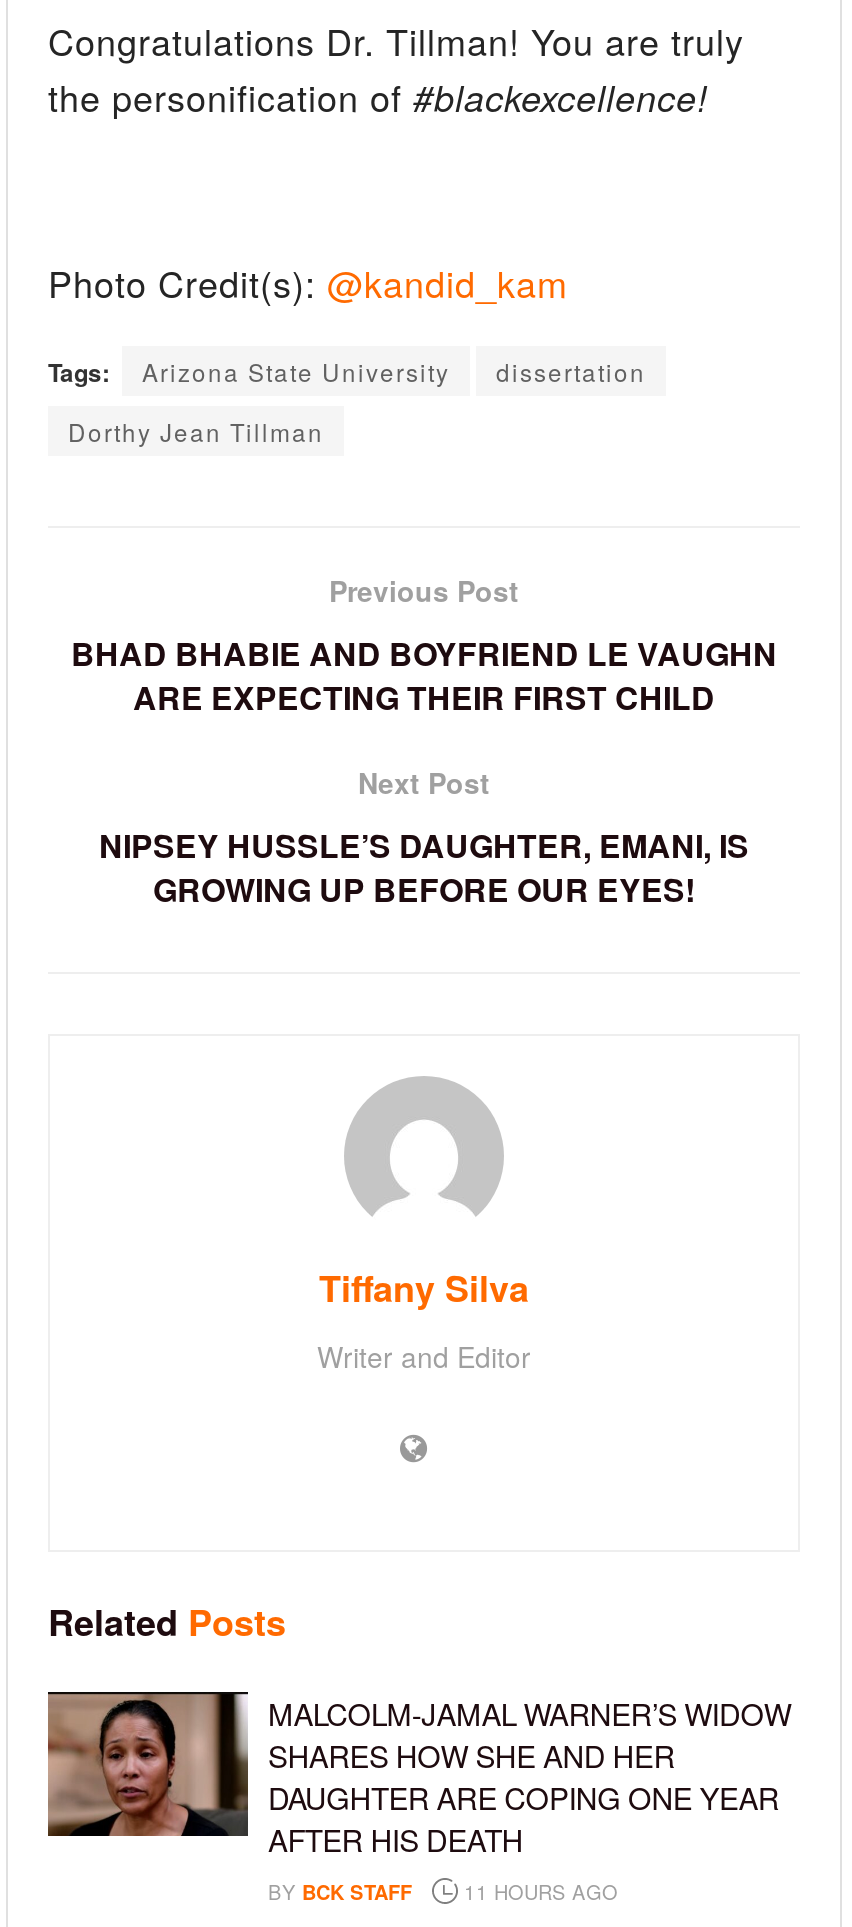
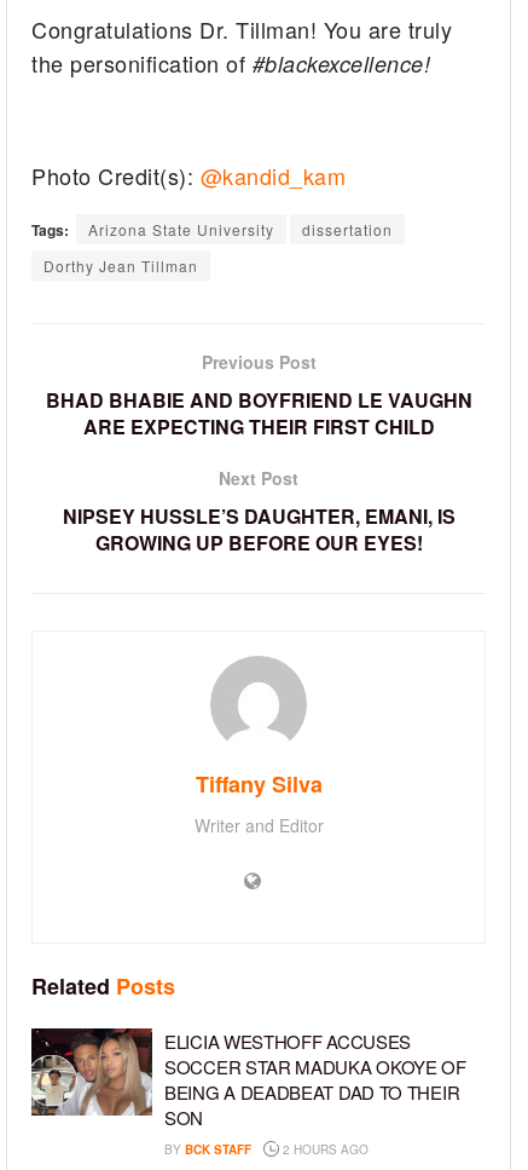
- [image]
- MALCOLM-JAMAL WARNER’S WIDOW
- SHARES HOW SHE AND HER
- DAUGHTER ARE COPING ONE YEAR
- AFTER HIS DEATH
+ [image]
+ ELICIA WESTHOFF ACCUSES
+ SOCCER STAR MADUKA OKOYE OF
+ BEING A DEADBEAT DAD TO THEIR
+ SON

- BY BCK STAFF 11 HOURS AGO
+ BY BCK STAFF 2 HOURS AGO
